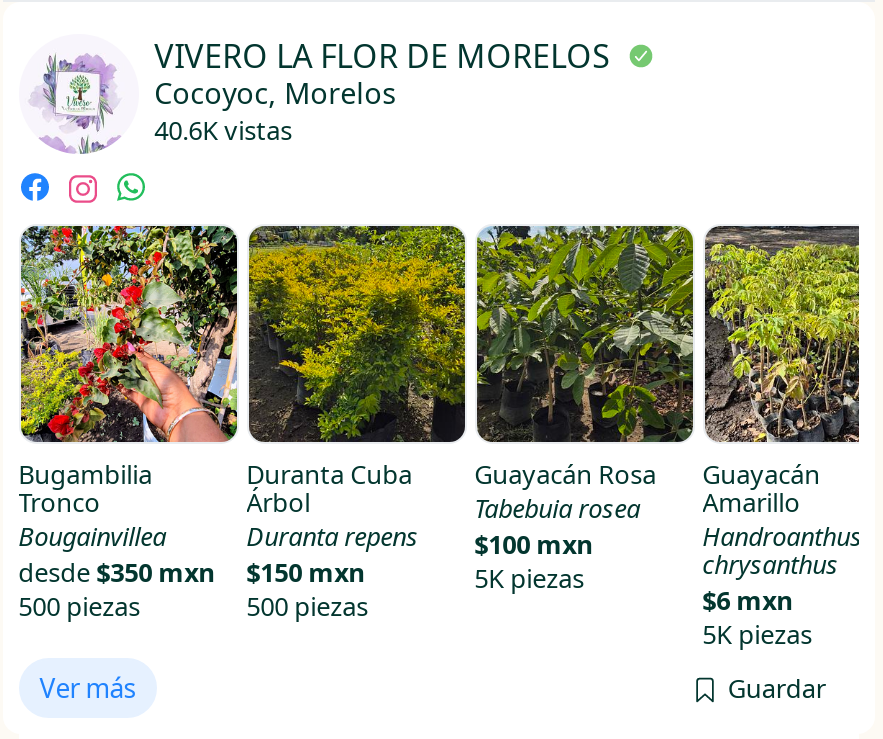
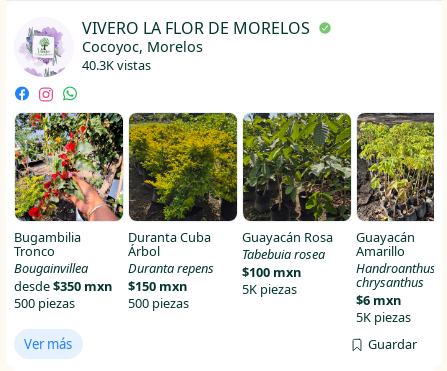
- 40.6K vistas
+ 40.3K vistas
